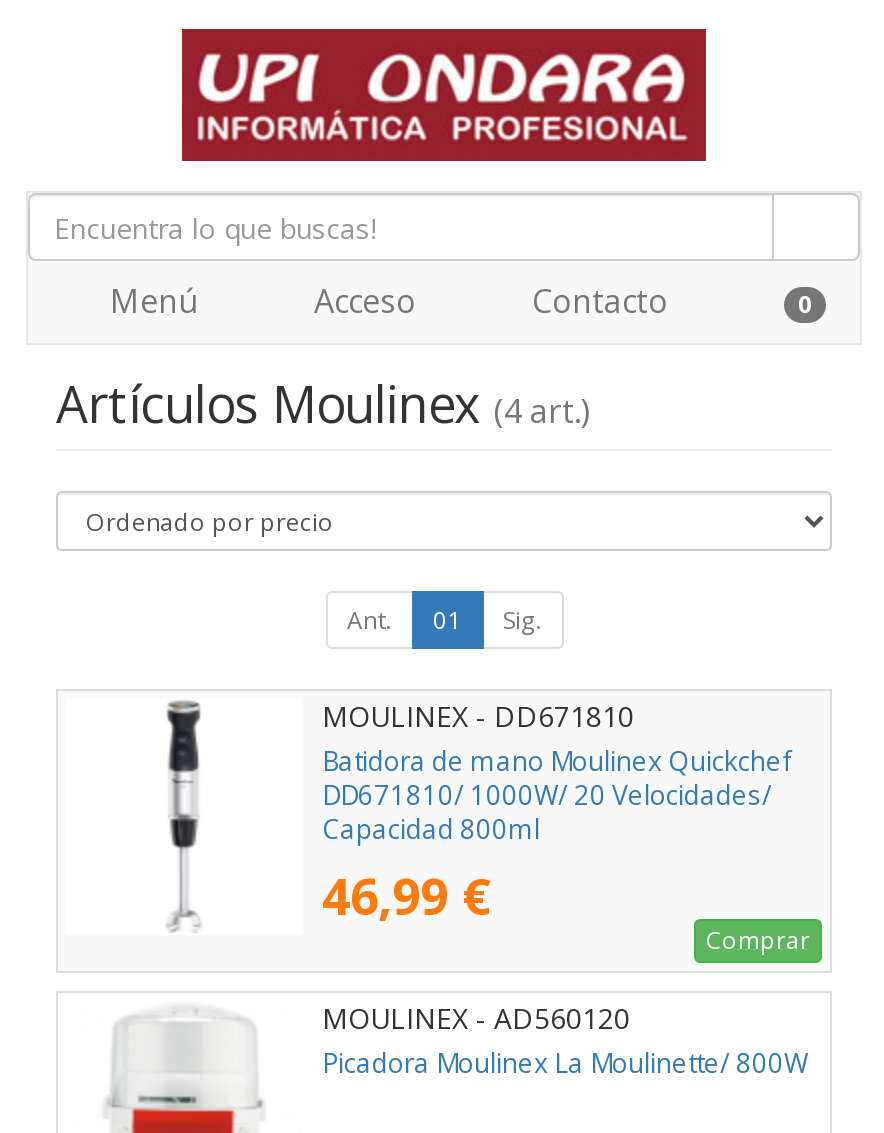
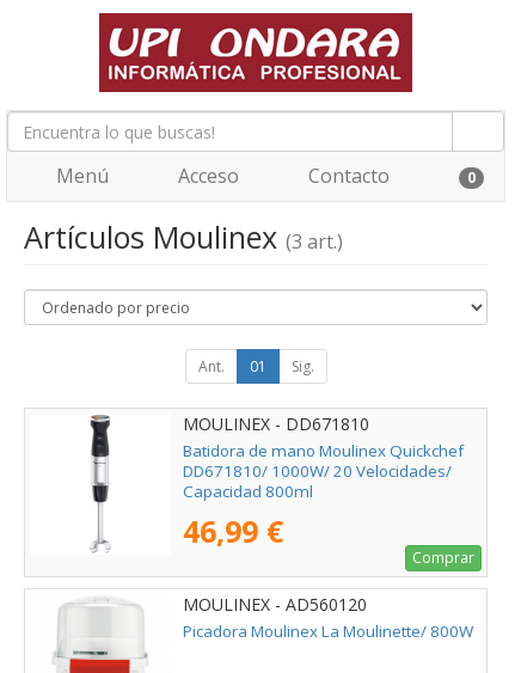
- Artículos Moulinex (4 art.)
+ Artículos Moulinex (3 art.)
